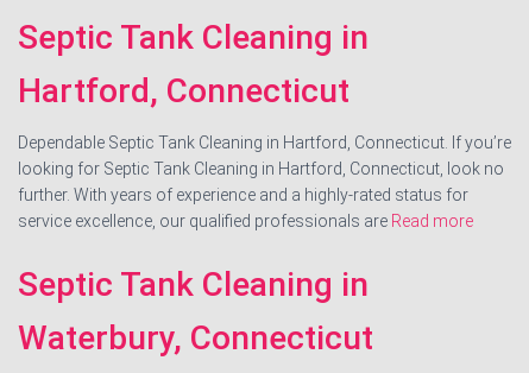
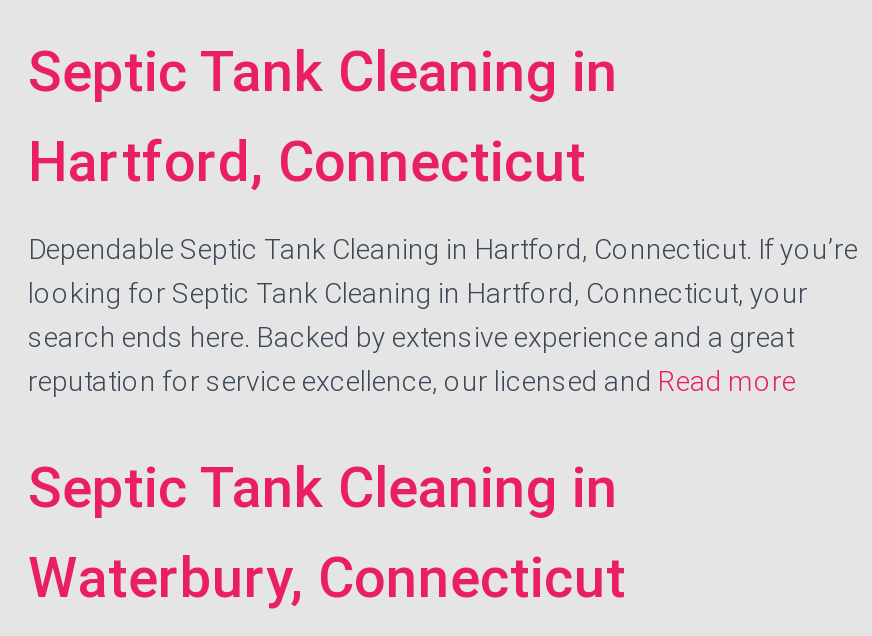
- looking for Septic Tank Cleaning in Hartford, Connecticut, look no
- further. With years of experience and a highly-rated status for
- service excellence, our qualified professionals are Read more
+ looking for Septic Tank Cleaning in Hartford, Connecticut, your
+ search ends here. Backed by extensive experience and a great
+ reputation for service excellence, our licensed and Read more
